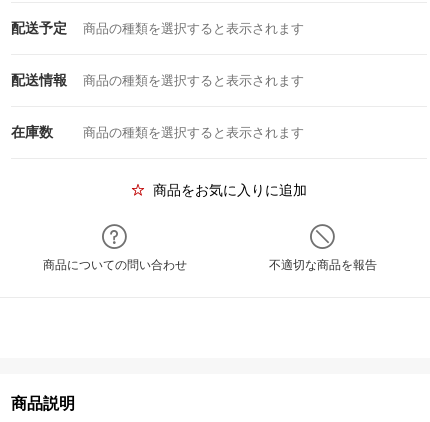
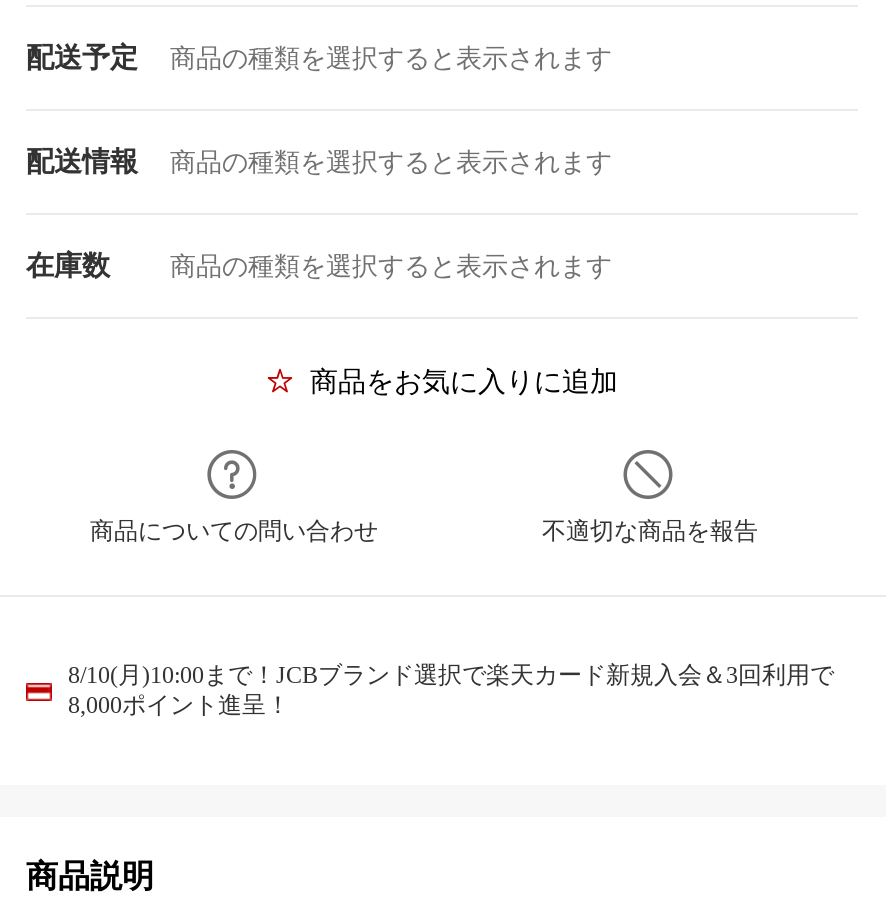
+ 8/10(月)10:00まで！JCBブランド選択で楽天カード新規入会＆3回利用で
+ 8,000ポイント進呈！
